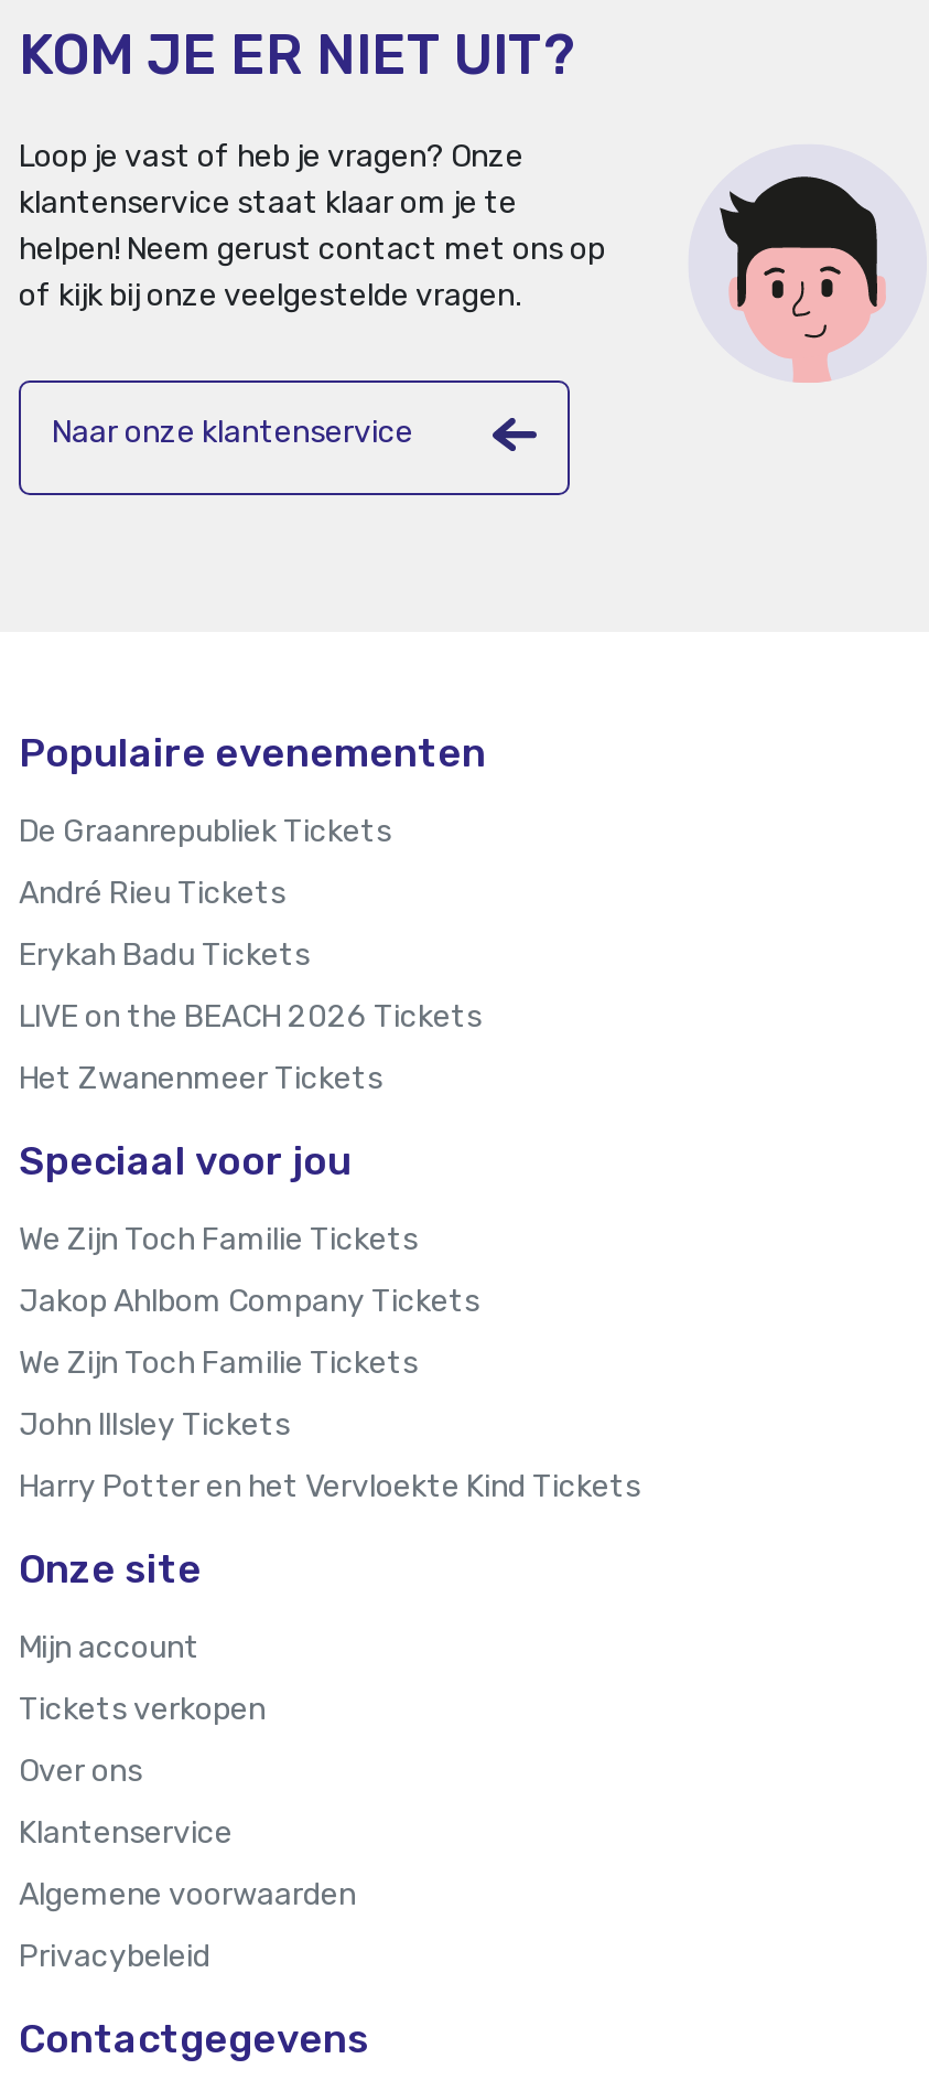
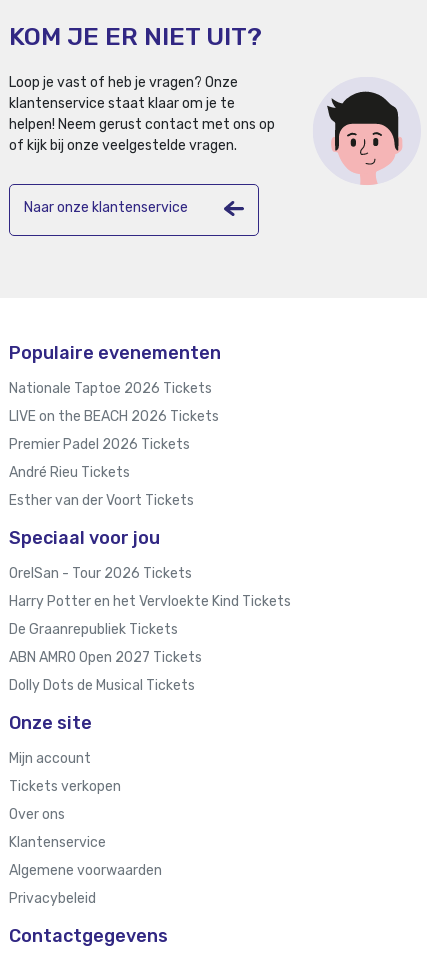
moved down: De Graanrepubliek Tickets

moved down: André Rieu Tickets

- Erykah Badu Tickets
+ Nationale Taptoe 2026 Tickets

moved up: LIVE on the BEACH 2026 Tickets

- Het Zwanenmeer Tickets
+ Premier Padel 2026 Tickets
+ Esther van der Voort Tickets

- We Zijn Toch Familie Tickets
- Jakop Ahlbom Company Tickets
- We Zijn Toch Familie Tickets
- John Illsley Tickets
+ OrelSan - Tour 2026 Tickets

moved up: Harry Potter en het Vervloekte Kind Tickets

+ ABN AMRO Open 2027 Tickets
+ Dolly Dots de Musical Tickets
